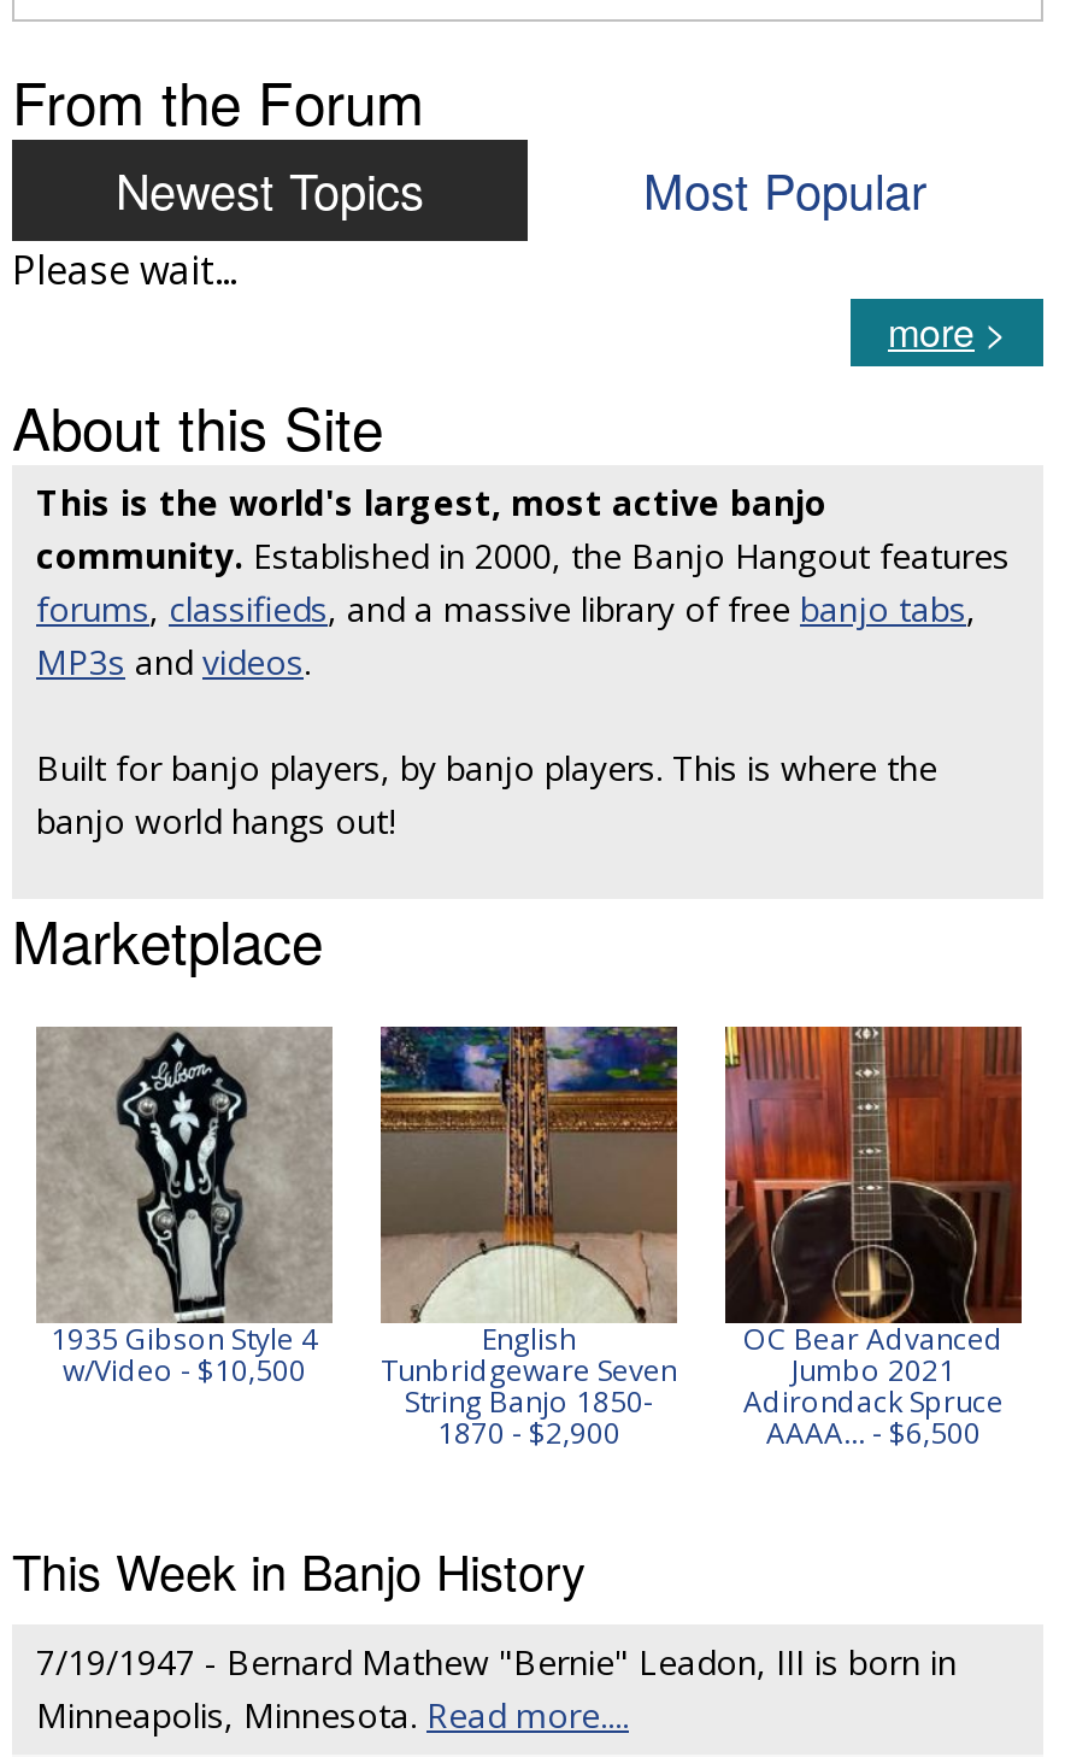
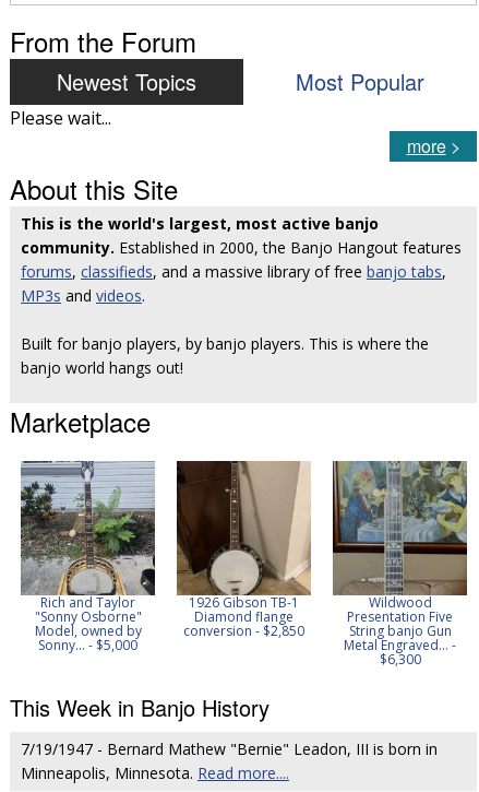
- [image]
- 1935 Gibson Style 4
- w/Video - $10,500
+ [image]
+ Rich and Taylor
+ "Sonny Osborne"
+ Model, owned by
+ Sonny... - $5,000

- [image]
- English
- Tunbridgeware Seven
- String Banjo 1850-
- 1870 - $2,900
+ [image]
+ 1926 Gibson TB-1
+ Diamond flange
+ conversion - $2,850

- [image]
- OC Bear Advanced
- Jumbo 2021
- Adirondack Spruce
- AAAA... - $6,500
+ [image]
+ Wildwood
+ Presentation Five
+ String banjo Gun
+ Metal Engraved... -
+ $6,300
